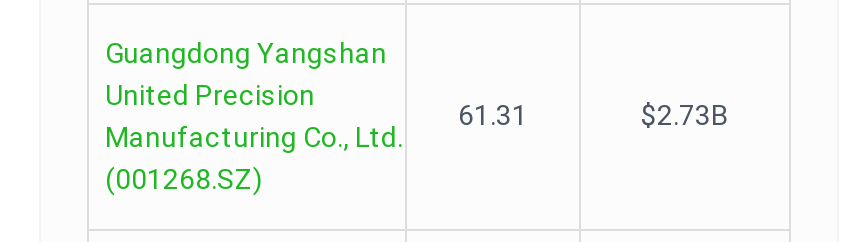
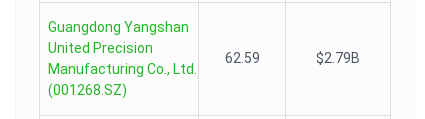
- 61.31
- $2.73B
+ 62.59
+ $2.79B
